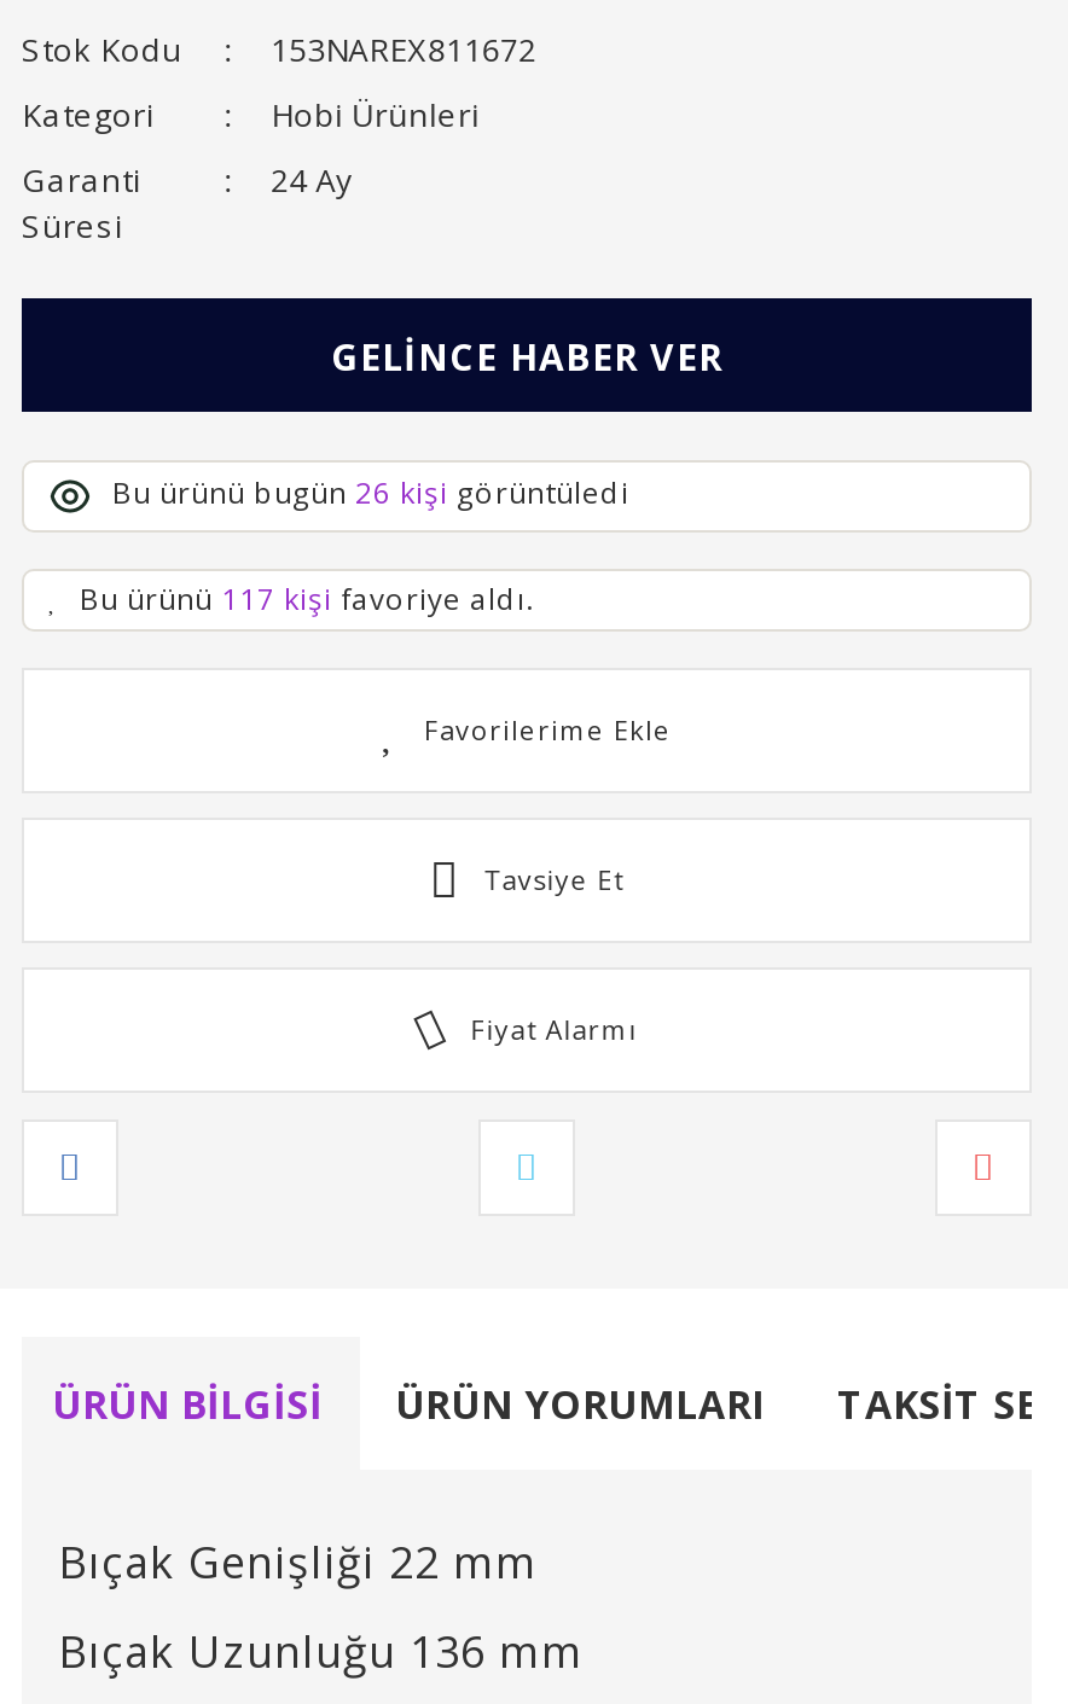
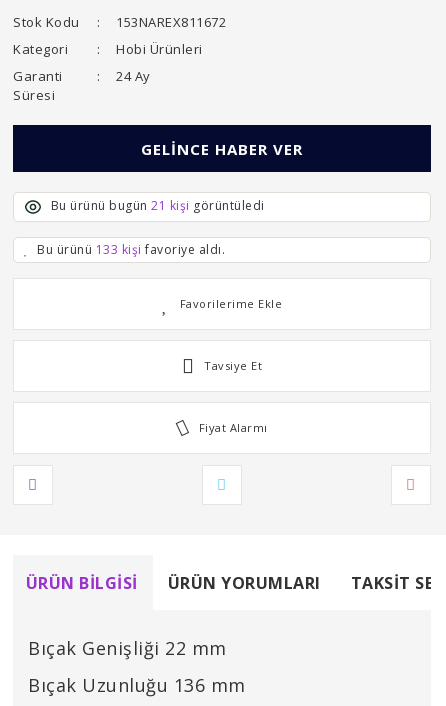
- Bu ürünü bugün 26 kişi görüntüledi
+ Bu ürünü bugün 21 kişi görüntüledi

- Bu ürünü 117 kişi favoriye aldı.
+ Bu ürünü 133 kişi favoriye aldı.
